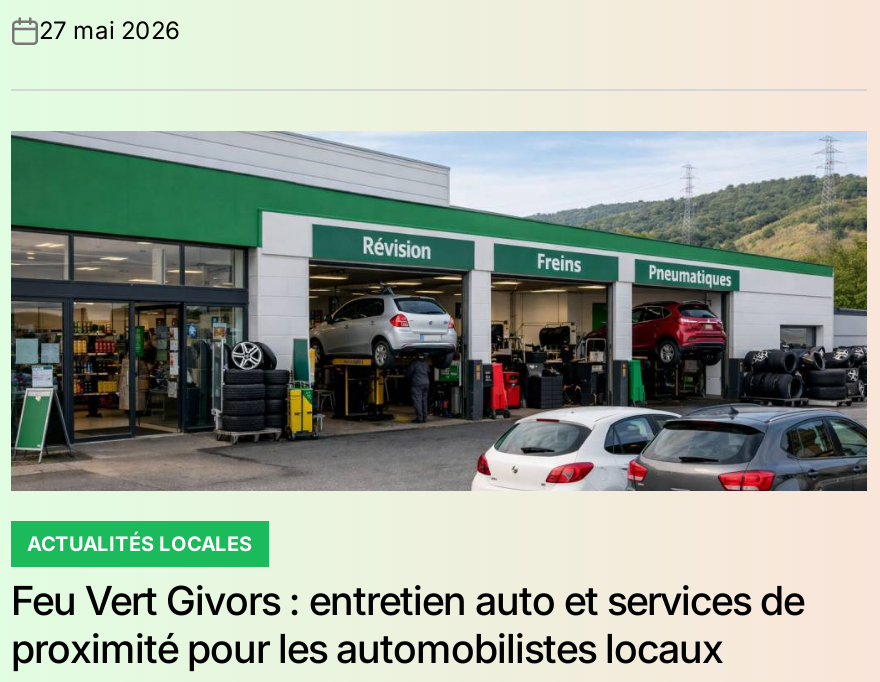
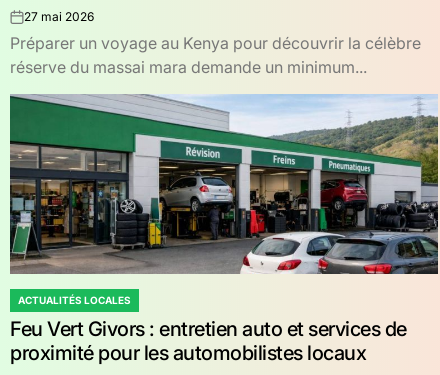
+ Préparer un voyage au Kenya pour découvrir la célèbre
+ réserve du massai mara demande un minimum...
